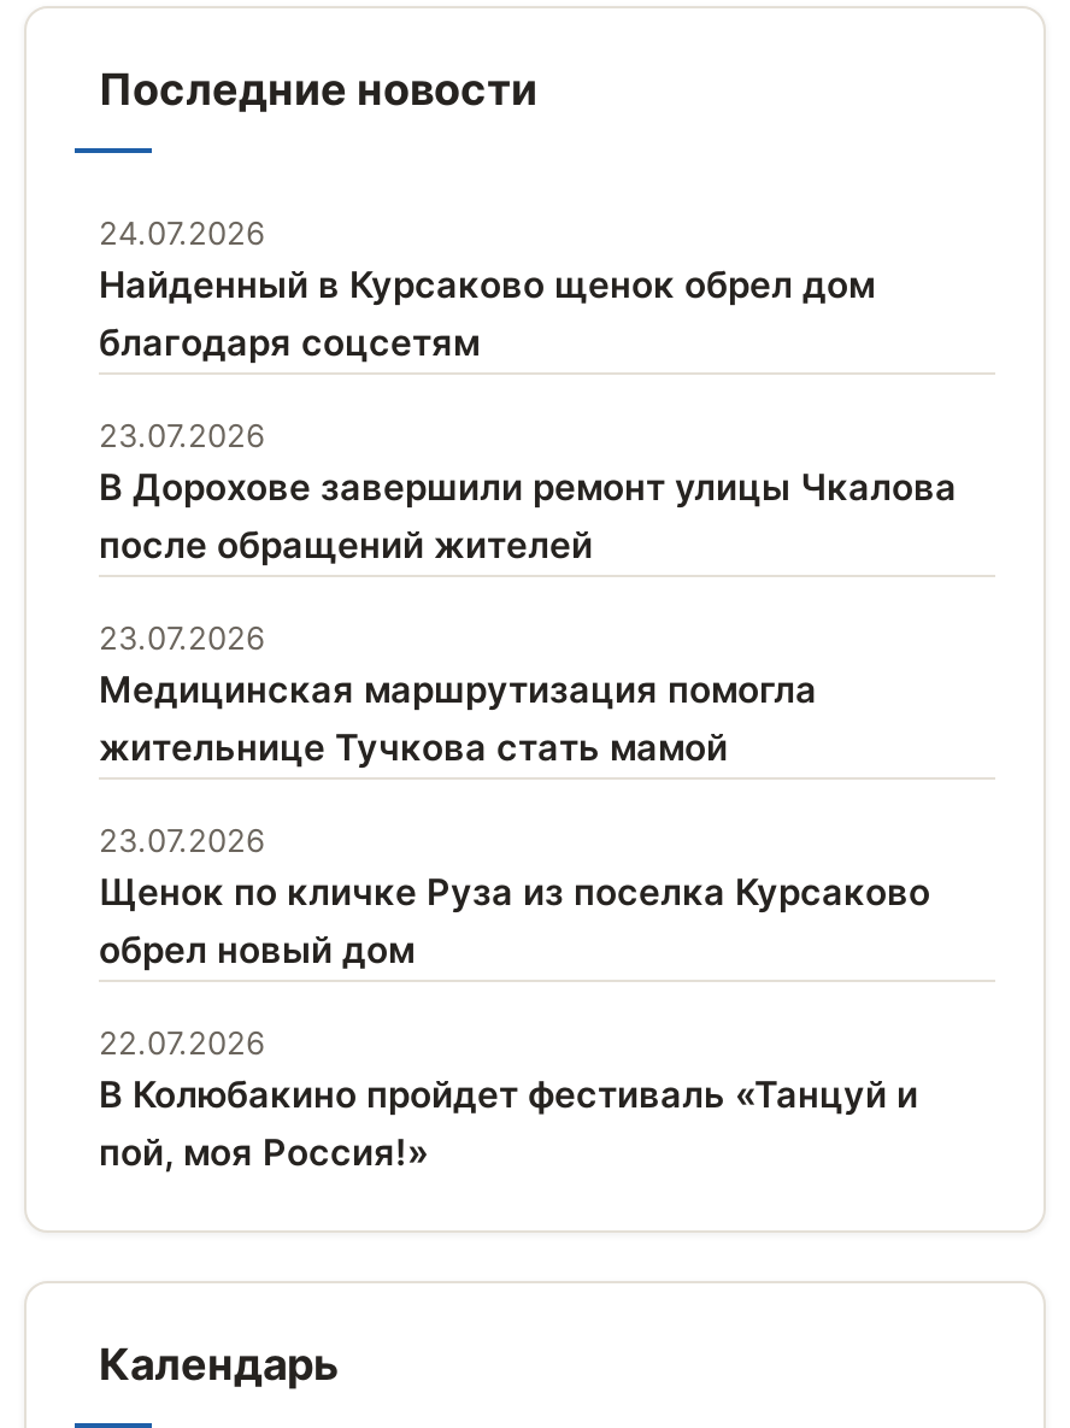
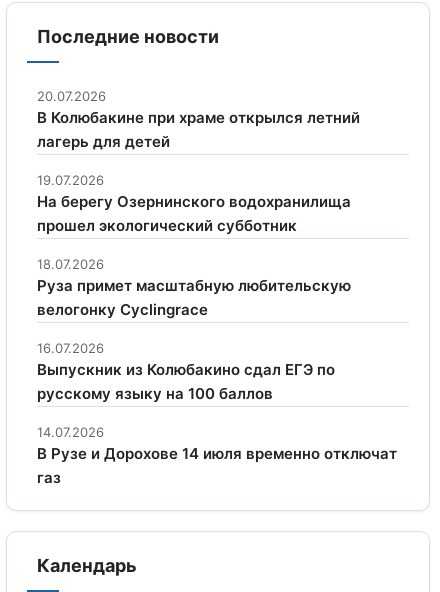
- 24.07.2026
- Найденный в Курсаково щенок обрел дом
- благодаря соцсетям
+ 20.07.2026
+ В Колюбакине при храме открылся летний
+ лагерь для детей

- 23.07.2026
- В Дорохове завершили ремонт улицы Чкалова
- после обращений жителей
+ 19.07.2026
+ На берегу Озернинского водохранилища
+ прошел экологический субботник

- 23.07.2026
- Медицинская маршрутизация помогла
- жительнице Тучкова стать мамой
+ 18.07.2026
+ Руза примет масштабную любительскую
+ велогонку Cyclingrace

- 23.07.2026
- Щенок по кличке Руза из поселка Курсаково
- обрел новый дом
+ 16.07.2026
+ Выпускник из Колюбакино сдал ЕГЭ по
+ русскому языку на 100 баллов

- 22.07.2026
- В Колюбакино пройдет фестиваль «Танцуй и
- пой, моя Россия!»
+ 14.07.2026
+ В Рузе и Дорохове 14 июля временно отключат
+ газ
